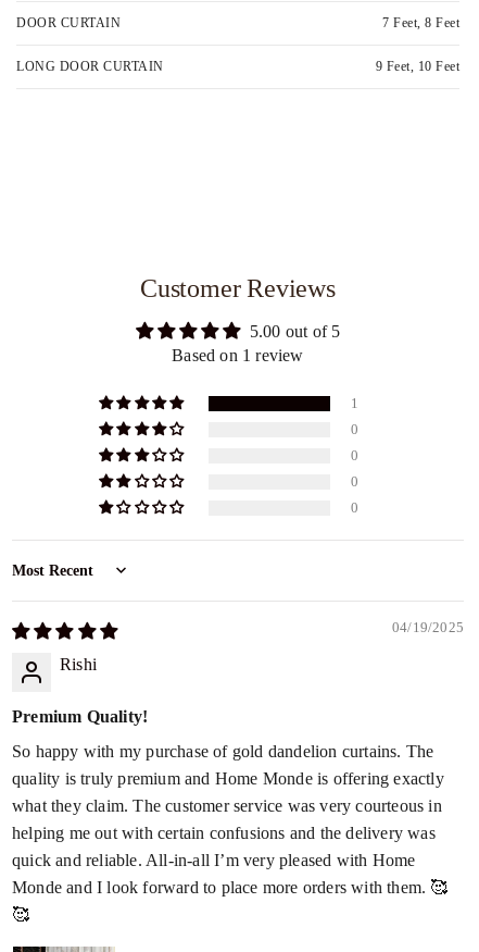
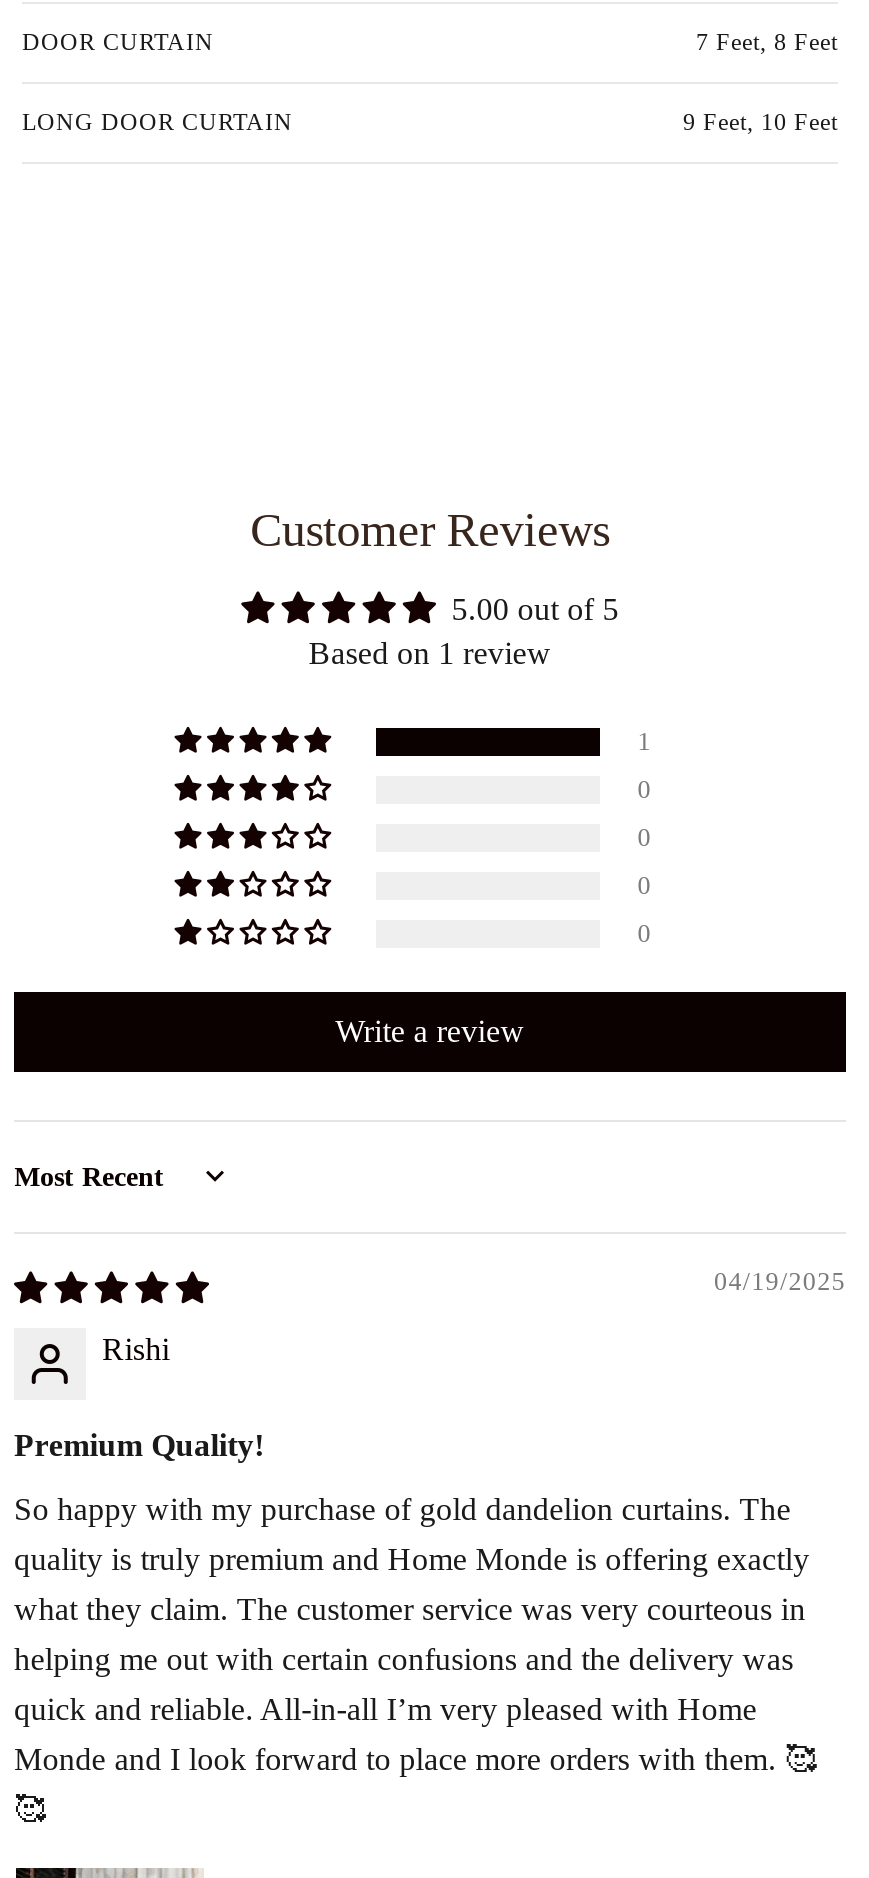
+ Write a review
